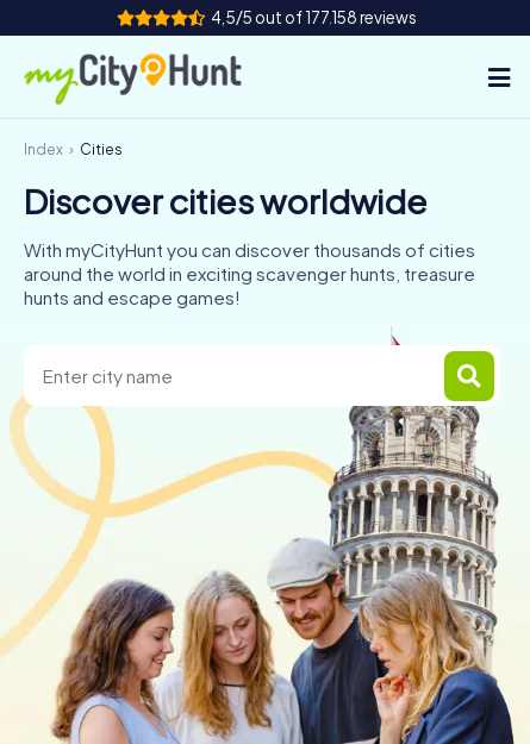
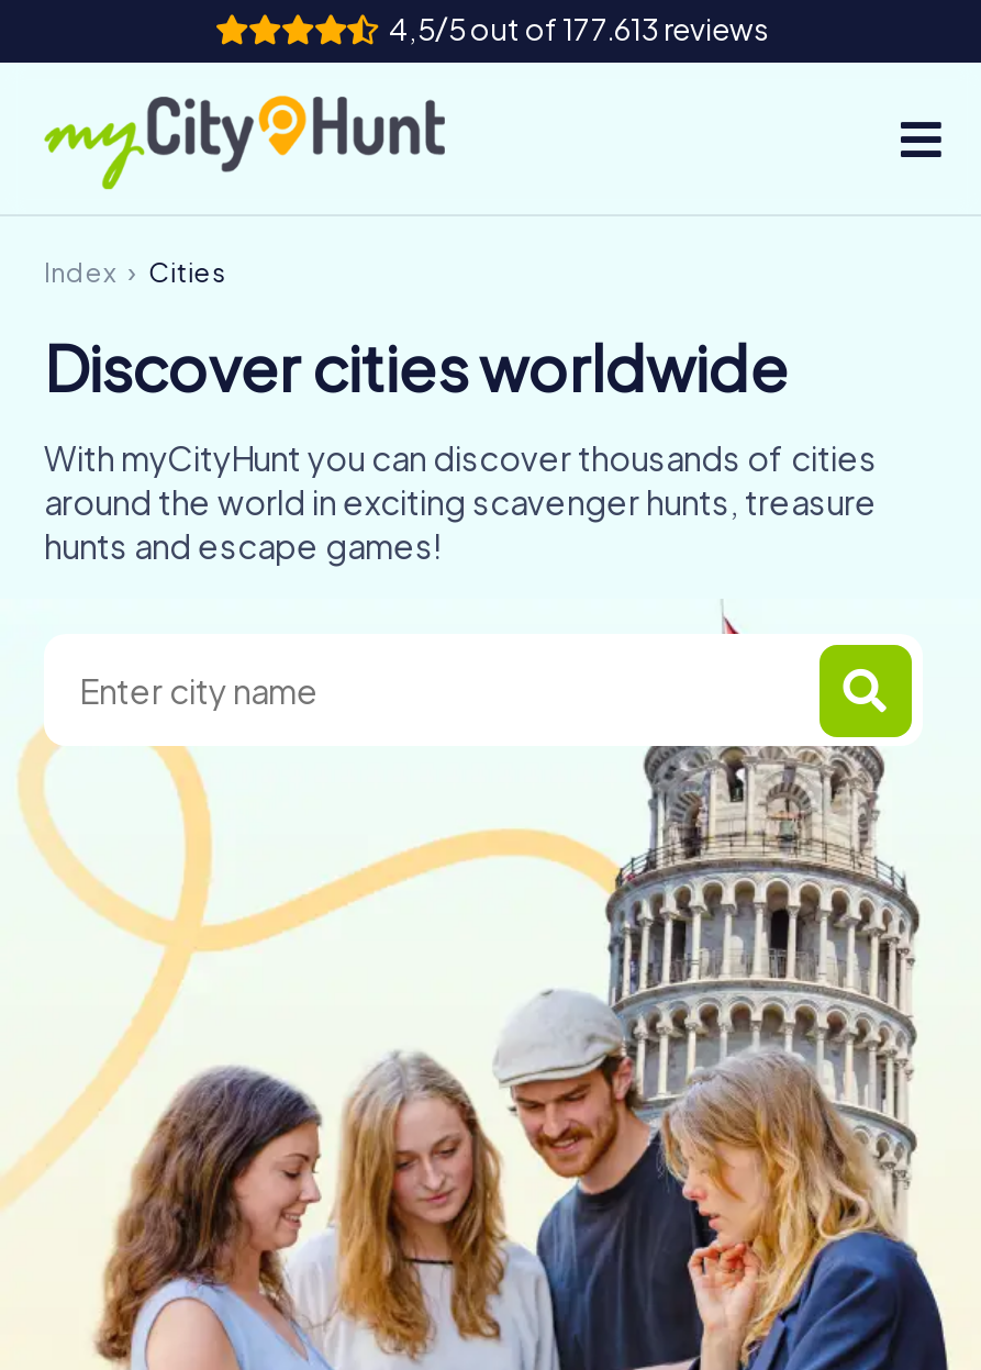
- 4,5/5 out of 177.158 reviews
+ 4,5/5 out of 177.613 reviews
